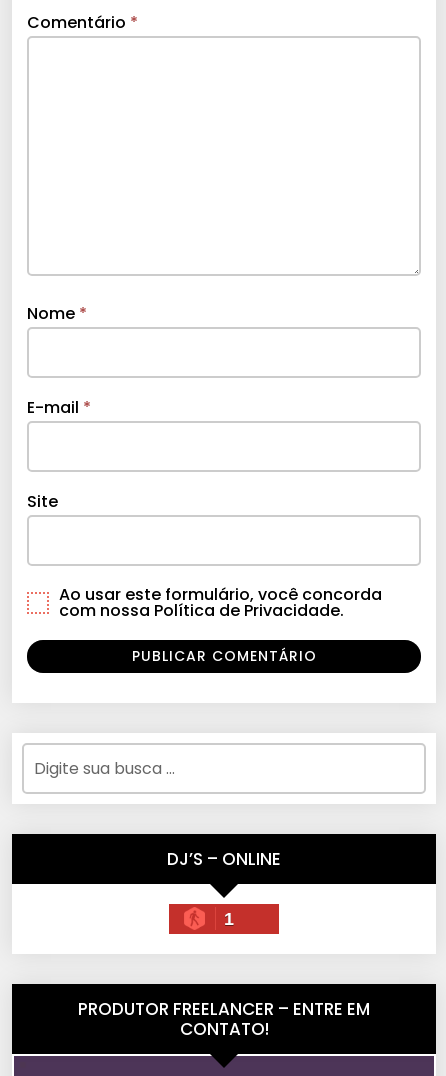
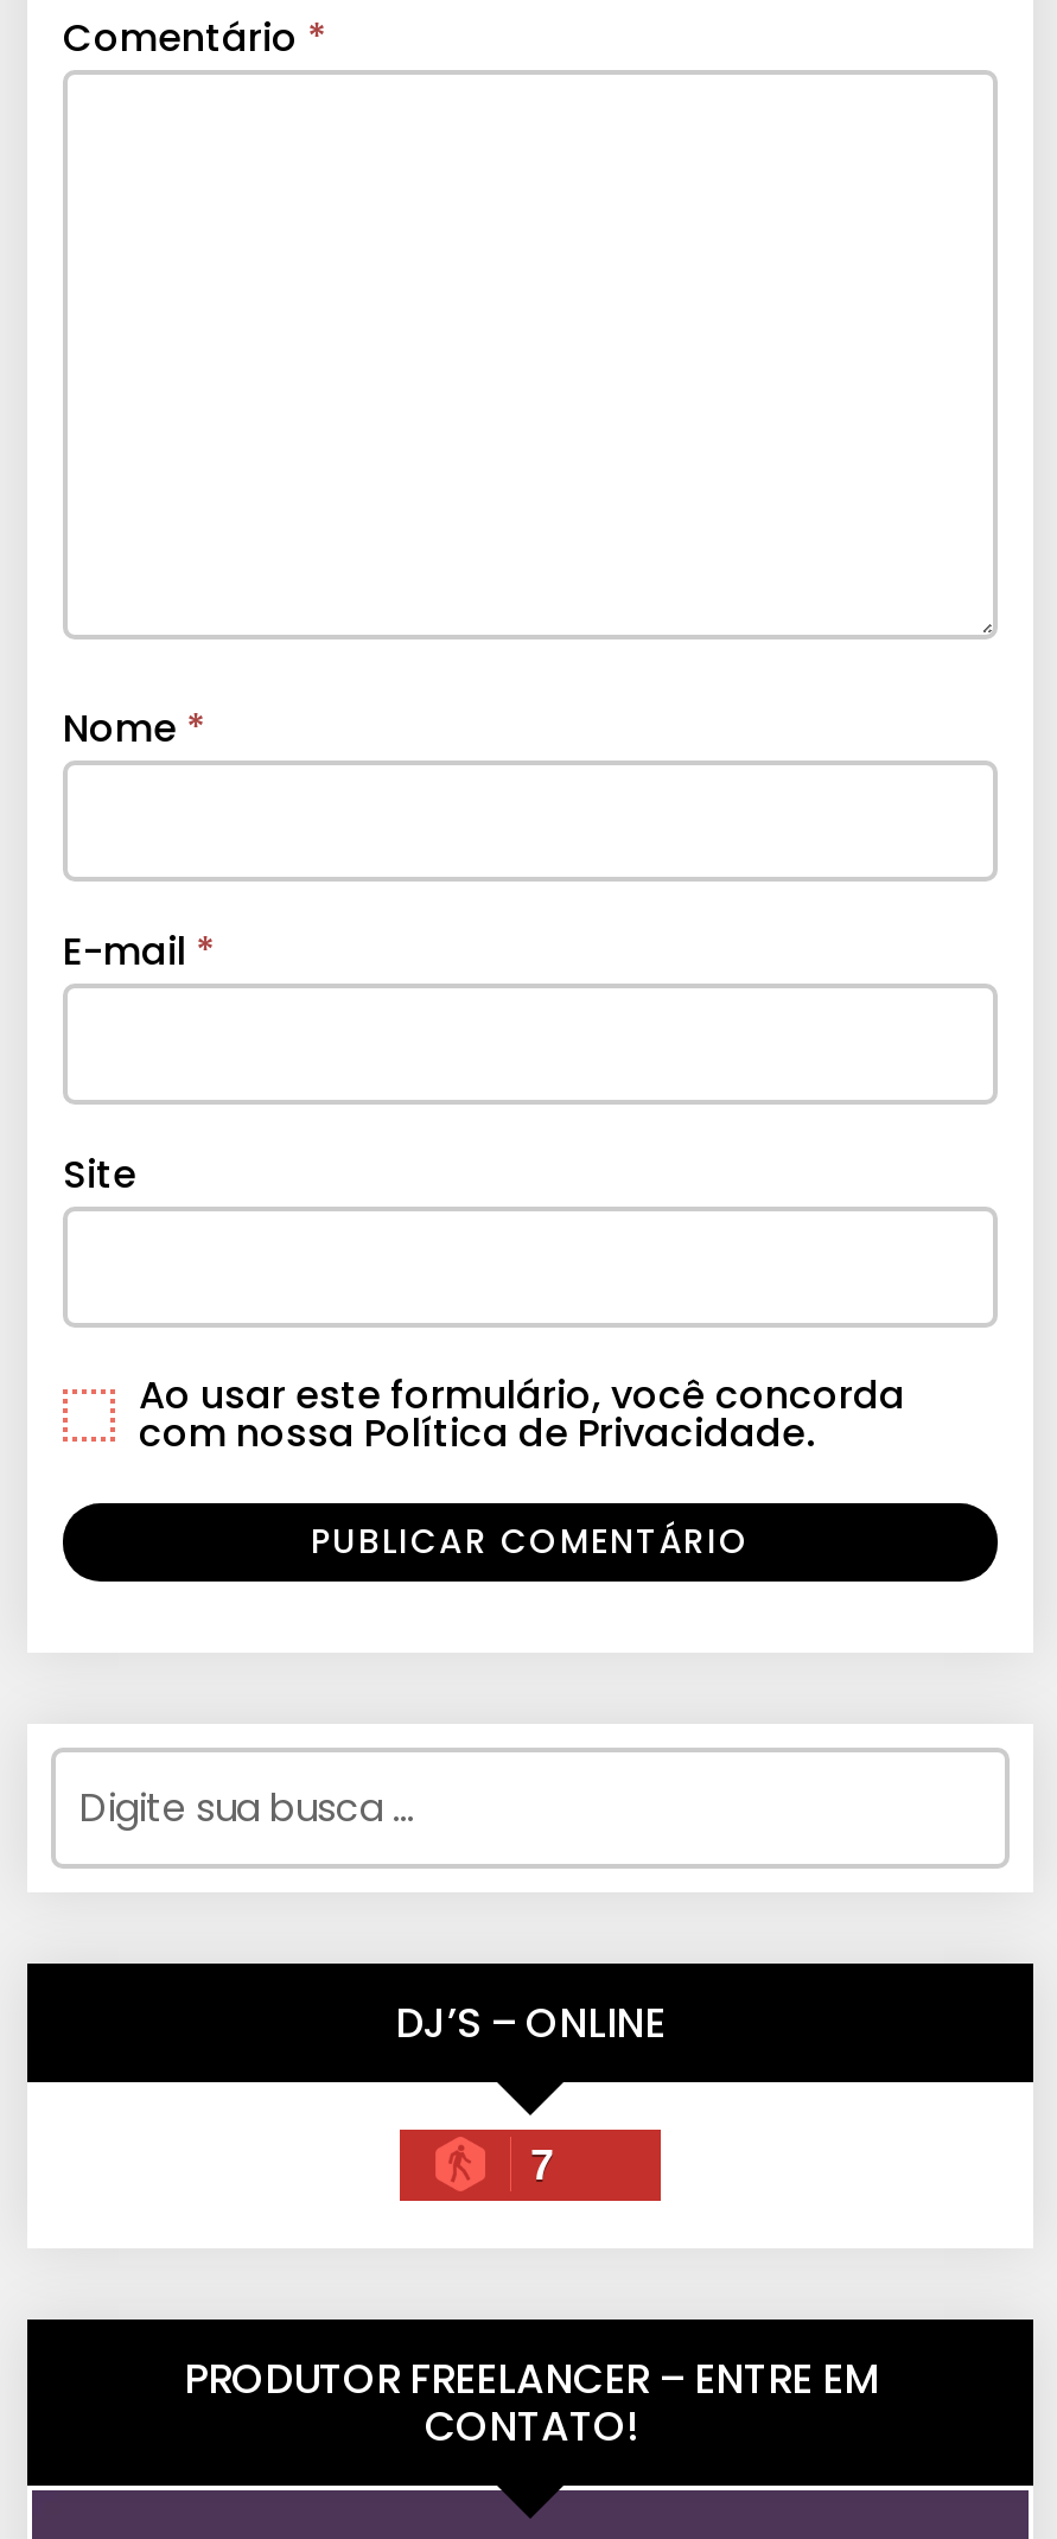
- 1
+ 7
